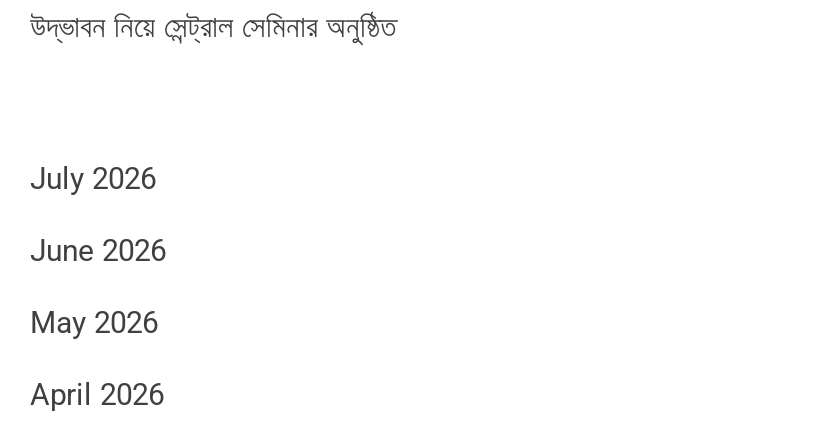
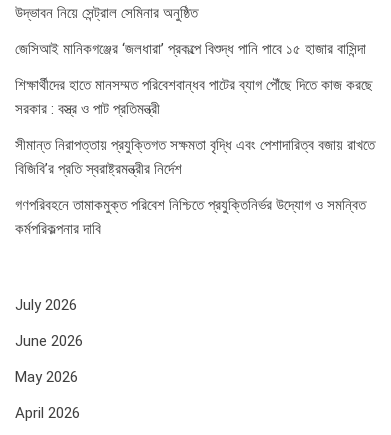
+ জেসিআই মানিকগঞ্জের ‘জলধারা’ প্রকল্পে বিশুদ্ধ পানি পাবে ১৫ হাজার বাসিন্দা
+ শিক্ষার্থীদের হাতে মানসম্মত পরিবেশবান্ধব পাটের ব্যাগ পৌঁছে দিতে কাজ করছে
+ সরকার : বস্ত্র ও পাট প্রতিমন্ত্রী
+ সীমান্ত নিরাপত্তায় প্রযুক্তিগত সক্ষমতা বৃদ্ধি এবং পেশাদারিত্ব বজায় রাখতে
+ বিজিবি’র প্রতি স্বরাষ্ট্রমন্ত্রীর নির্দেশ
+ গণপরিবহনে তামাকমুক্ত পরিবেশ নিশ্চিতে প্রযুক্তিনির্ভর উদ্যোগ ও সমন্বিত
+ কর্মপরিকল্পনার দাবি
